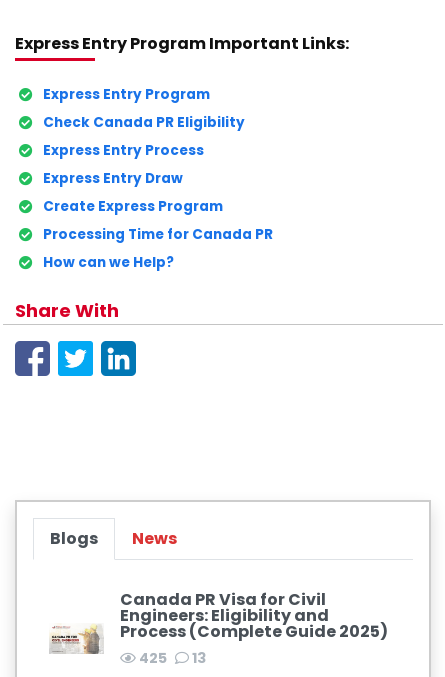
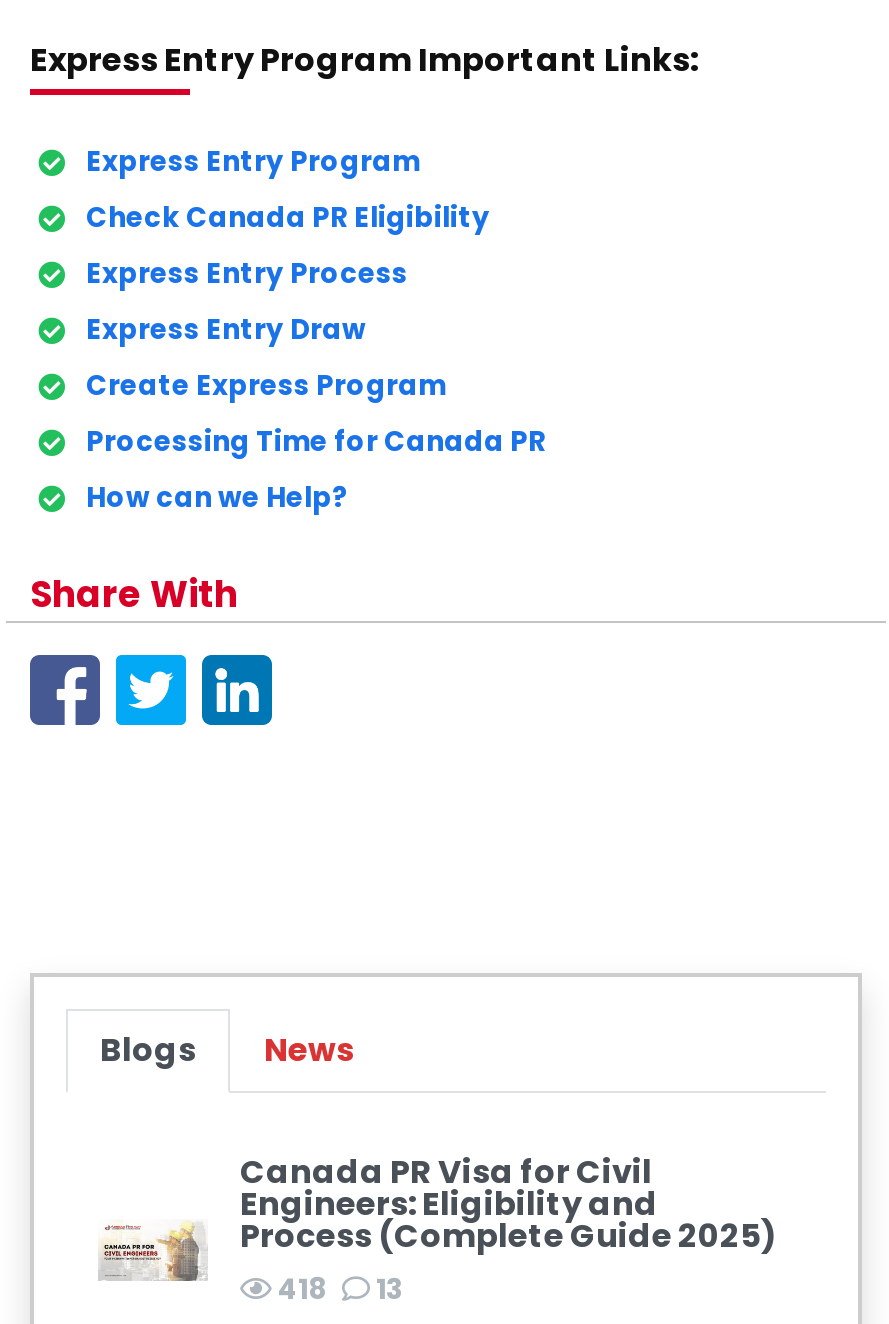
- 425 13
+ 418 13
